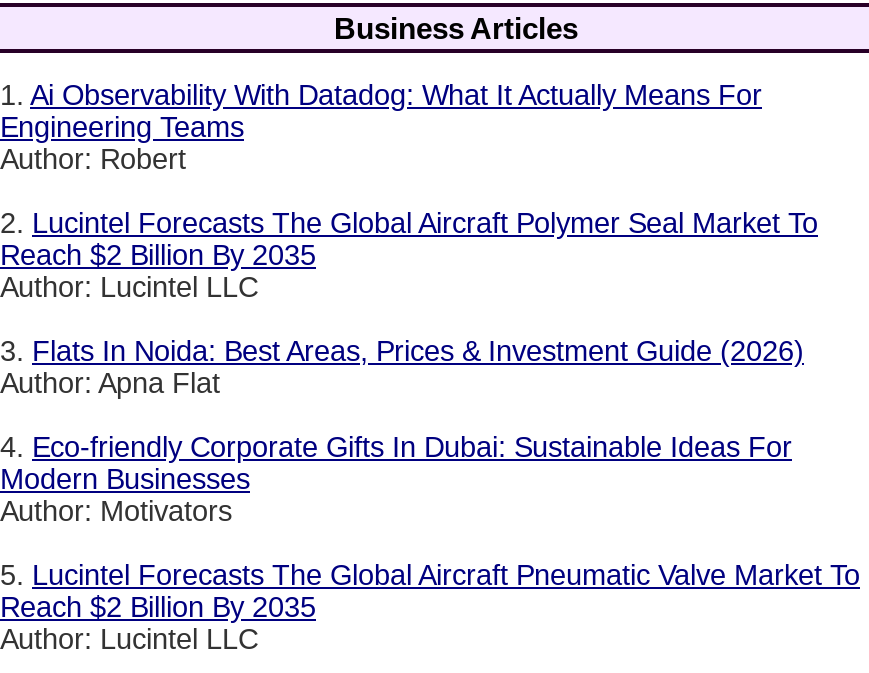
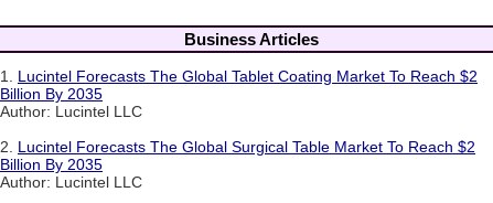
- 1. Ai Observability With Datadog: What It Actually Means For
- Engineering Teams
- Author: Robert
- 2. Lucintel Forecasts The Global Aircraft Polymer Seal Market To
- Reach $2 Billion By 2035
+ 1. Lucintel Forecasts The Global Tablet Coating Market To Reach $2
+ Billion By 2035

- 3. Flats In Noida: Best Areas, Prices & Investment Guide (2026)
- Author: Apna Flat
- 4. Eco-friendly Corporate Gifts In Dubai: Sustainable Ideas For
- Modern Businesses
- Author: Motivators
- 5. Lucintel Forecasts The Global Aircraft Pneumatic Valve Market To
- Reach $2 Billion By 2035
+ 2. Lucintel Forecasts The Global Surgical Table Market To Reach $2
+ Billion By 2035
